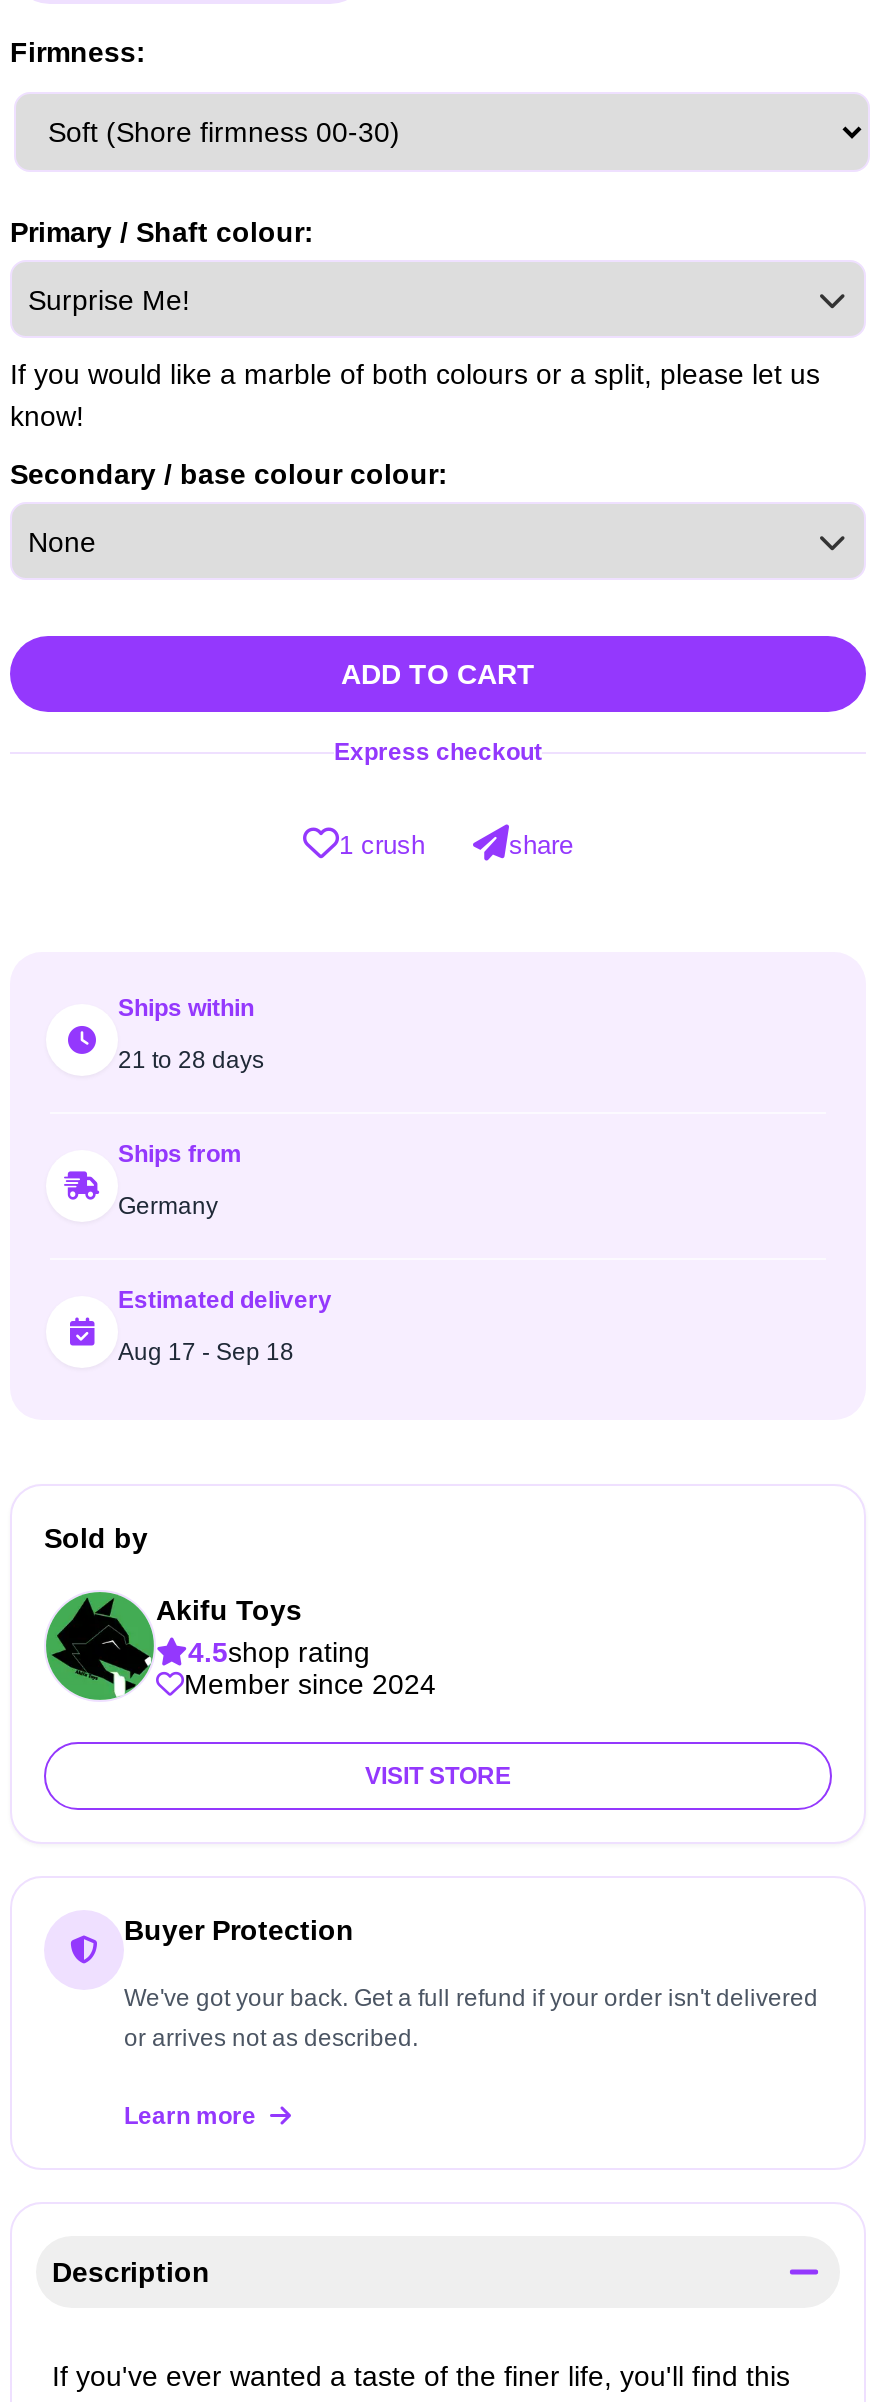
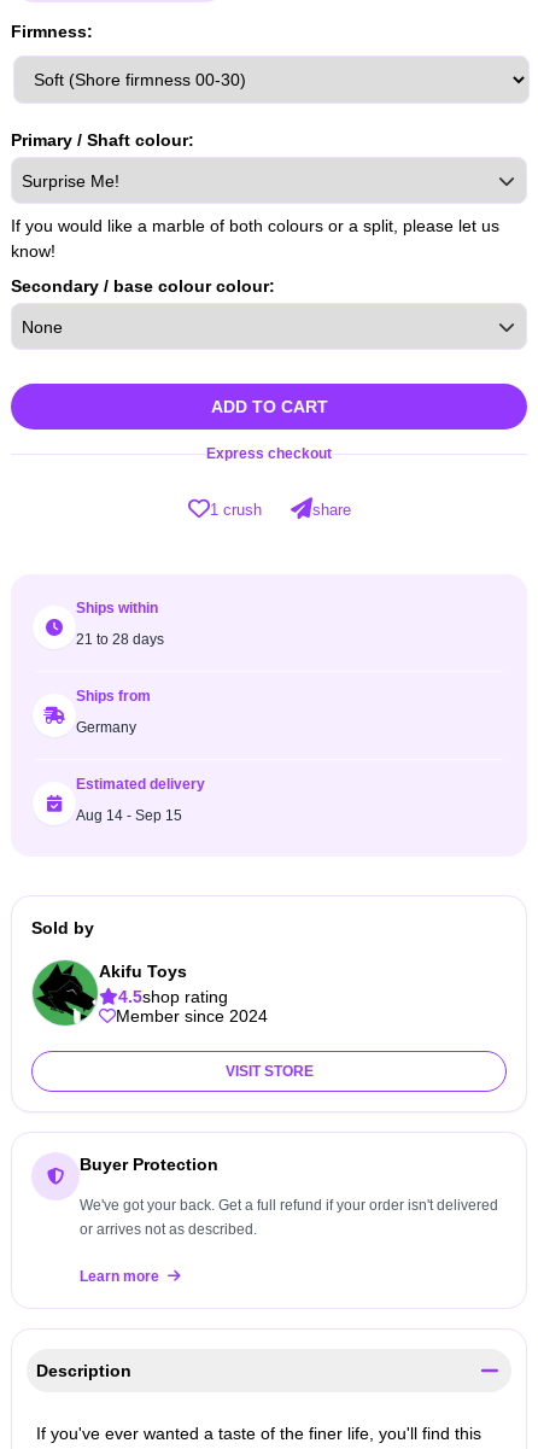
- Aug 17 - Sep 18
+ Aug 14 - Sep 15
